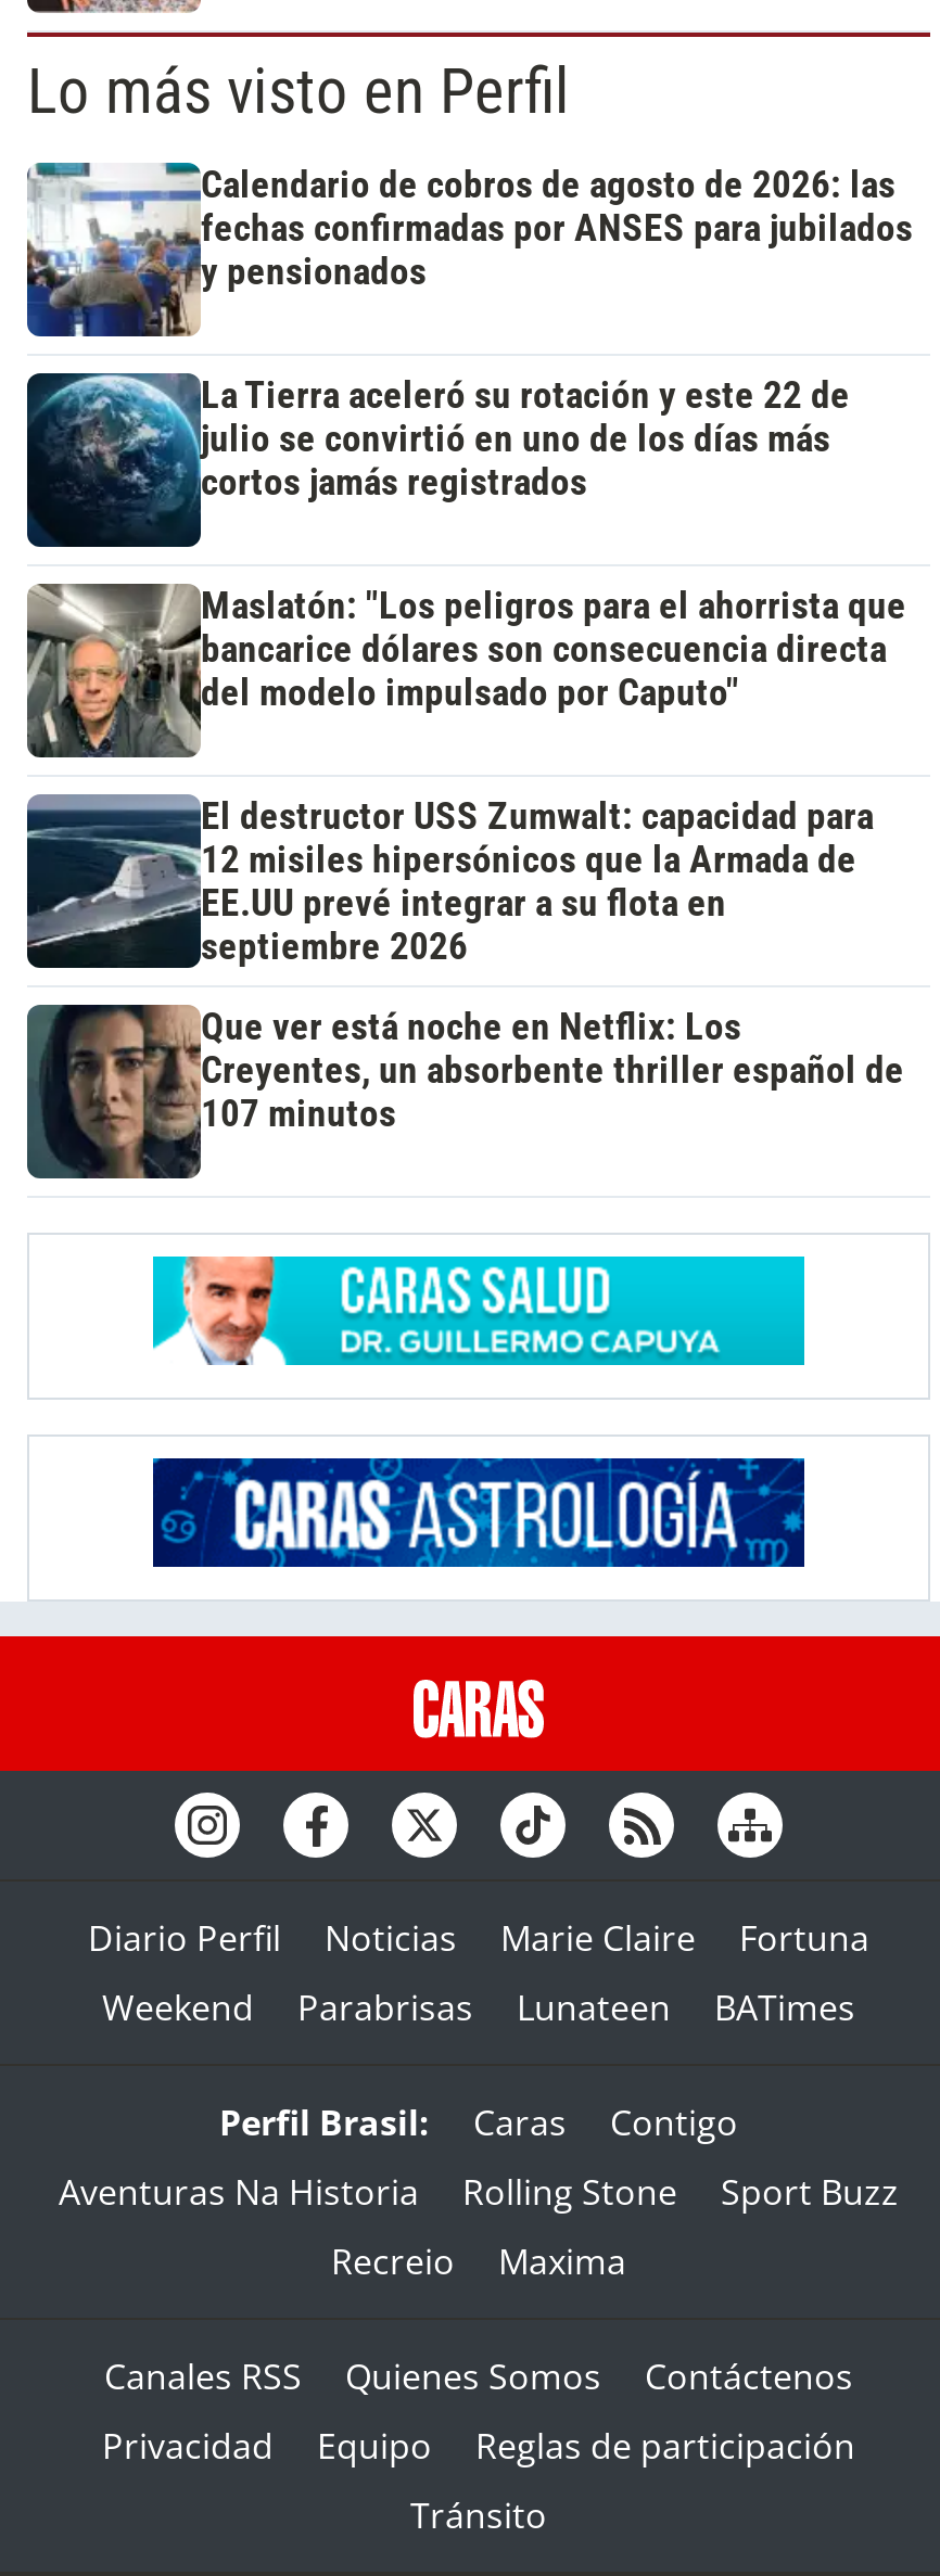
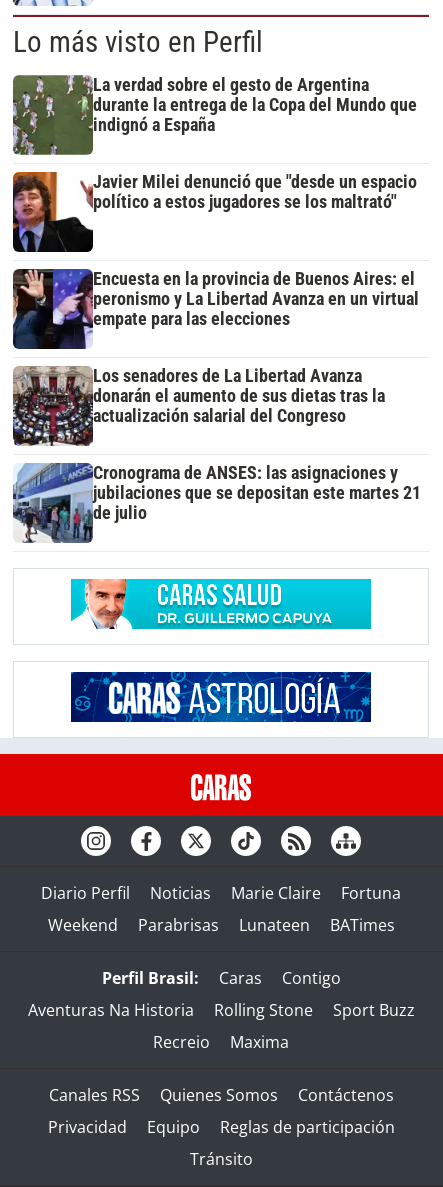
- [image]
- Calendario de cobros de agosto de 2026: las
- fechas confirmadas por ANSES para jubilados
- y pensionados
+ [image]
+ La verdad sobre el gesto de Argentina
+ durante la entrega de la Copa del Mundo que
+ indignó a España

- [image]
- La Tierra aceleró su rotación y este 22 de
- julio se convirtió en uno de los días más
- cortos jamás registrados
+ [image]
+ Javier Milei denunció que "desde un espacio
+ político a estos jugadores se los maltrató"

- [image]
- Maslatón: "Los peligros para el ahorrista que
- bancarice dólares son consecuencia directa
- del modelo impulsado por Caputo"
+ [image]
+ Encuesta en la provincia de Buenos Aires: el
+ peronismo y La Libertad Avanza en un virtual
+ empate para las elecciones

- [image]
- El destructor USS Zumwalt: capacidad para
- 12 misiles hipersónicos que la Armada de
- EE.UU prevé integrar a su flota en
- septiembre 2026
+ [image]
+ Los senadores de La Libertad Avanza
+ donarán el aumento de sus dietas tras la
+ actualización salarial del Congreso

- [image]
- Que ver está noche en Netflix: Los
- Creyentes, un absorbente thriller español de
- 107 minutos
+ [image]
+ Cronograma de ANSES: las asignaciones y
+ jubilaciones que se depositan este martes 21
+ de julio
